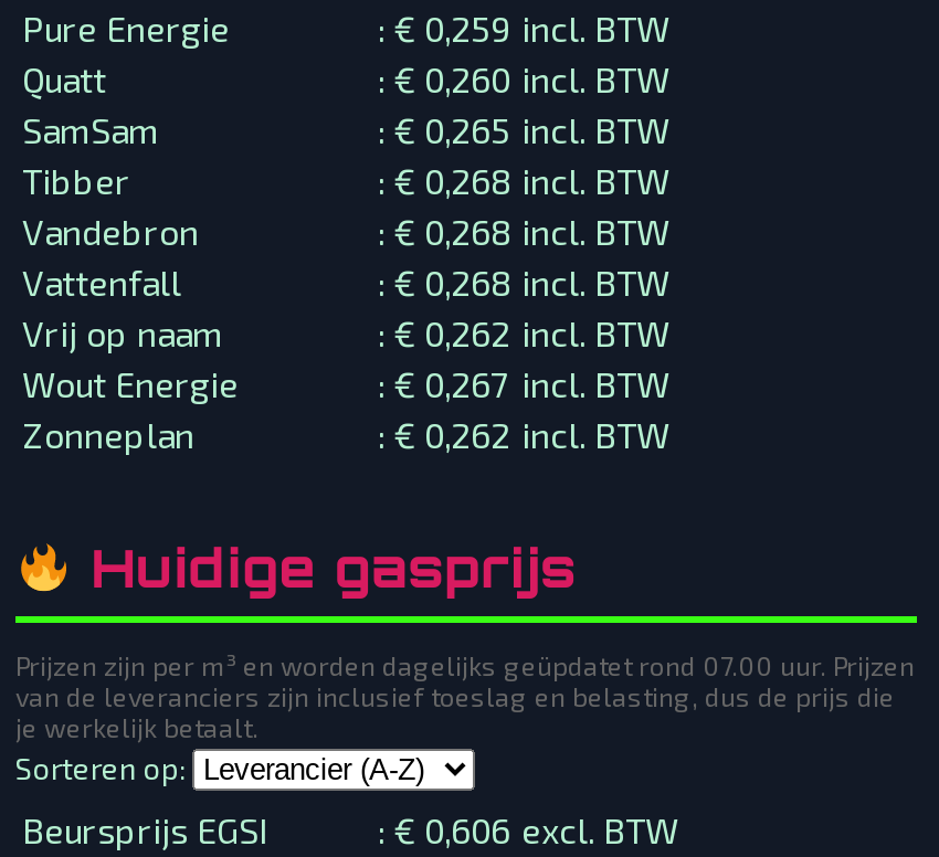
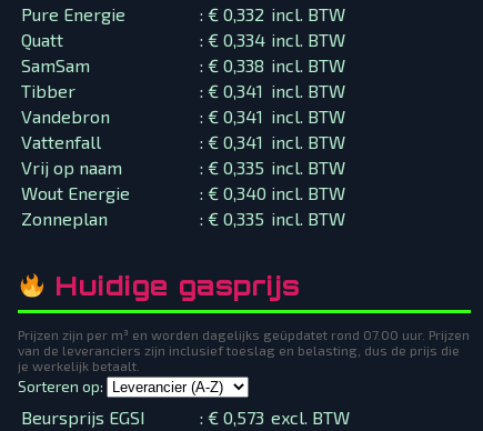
- : € 0,259 incl. BTW
+ : € 0,332 incl. BTW

- : € 0,260 incl. BTW
+ : € 0,334 incl. BTW

- : € 0,265 incl. BTW
+ : € 0,338 incl. BTW

- : € 0,268 incl. BTW
+ : € 0,341 incl. BTW

- : € 0,268 incl. BTW
+ : € 0,341 incl. BTW

- : € 0,268 incl. BTW
+ : € 0,341 incl. BTW

- : € 0,262 incl. BTW
+ : € 0,335 incl. BTW

- : € 0,267 incl. BTW
+ : € 0,340 incl. BTW

- : € 0,262 incl. BTW
+ : € 0,335 incl. BTW

- : € 0,606 excl. BTW
+ : € 0,573 excl. BTW
